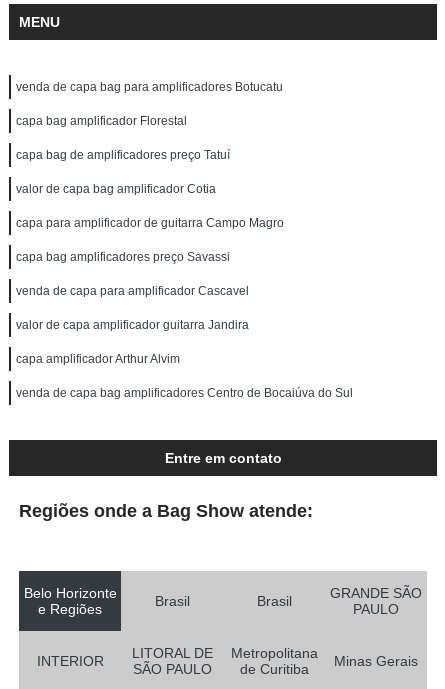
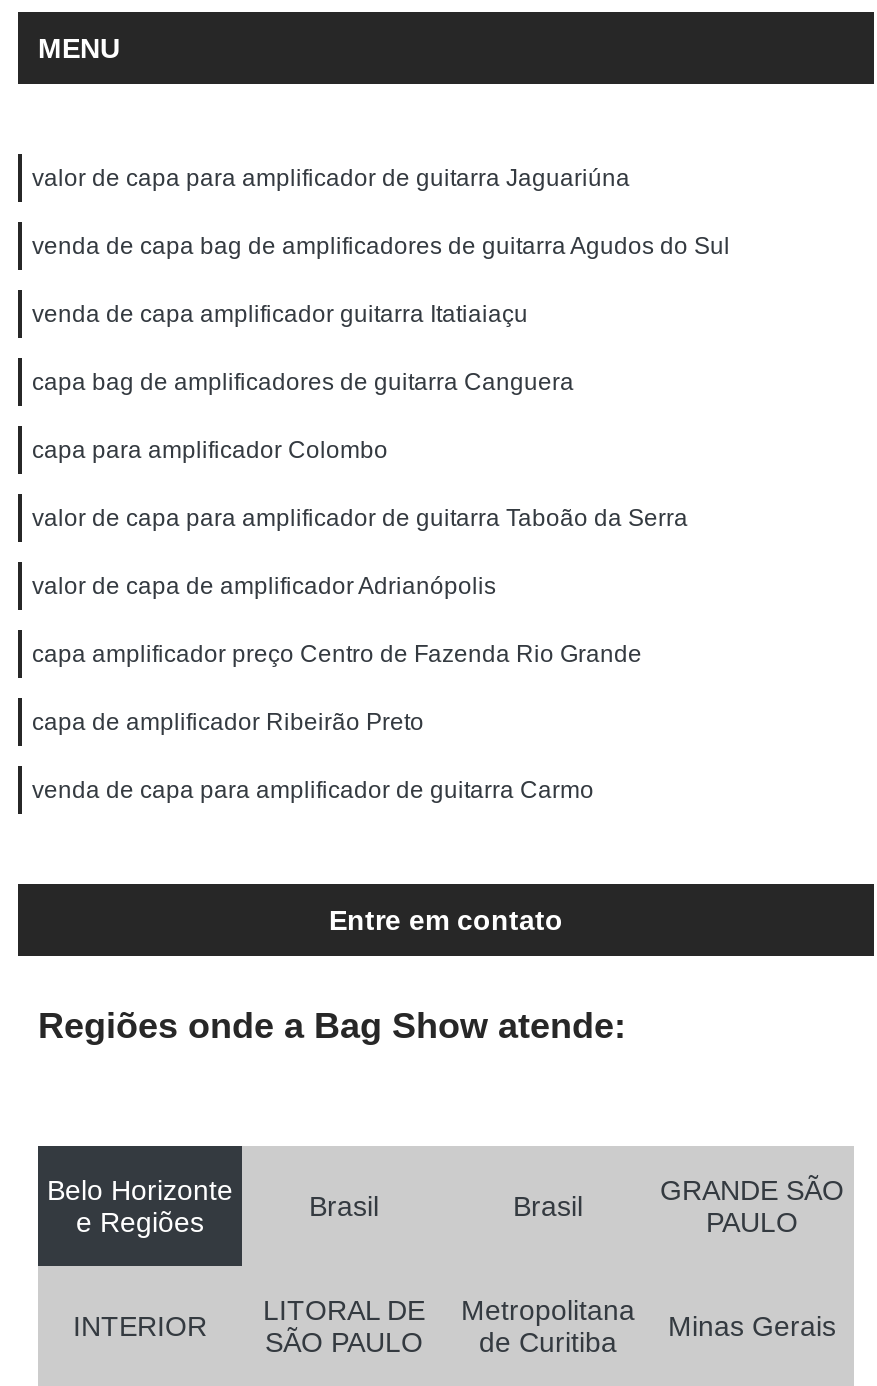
- venda de capa bag para amplificadores Botucatu
+ valor de capa para amplificador de guitarra Jaguariúna

- capa bag amplificador Florestal
+ venda de capa bag de amplificadores de guitarra Agudos do Sul

- capa bag de amplificadores preço Tatuí
+ venda de capa amplificador guitarra Itatiaiaçu

- valor de capa bag amplificador Cotia
+ capa bag de amplificadores de guitarra Canguera

- capa para amplificador de guitarra Campo Magro
+ capa para amplificador Colombo

- capa bag amplificadores preço Savassi
+ valor de capa para amplificador de guitarra Taboão da Serra

- venda de capa para amplificador Cascavel
+ valor de capa de amplificador Adrianópolis

- valor de capa amplificador guitarra Jandira
+ capa amplificador preço Centro de Fazenda Rio Grande

- capa amplificador Arthur Alvim
+ capa de amplificador Ribeirão Preto

- venda de capa bag amplificadores Centro de Bocaiúva do Sul
+ venda de capa para amplificador de guitarra Carmo
